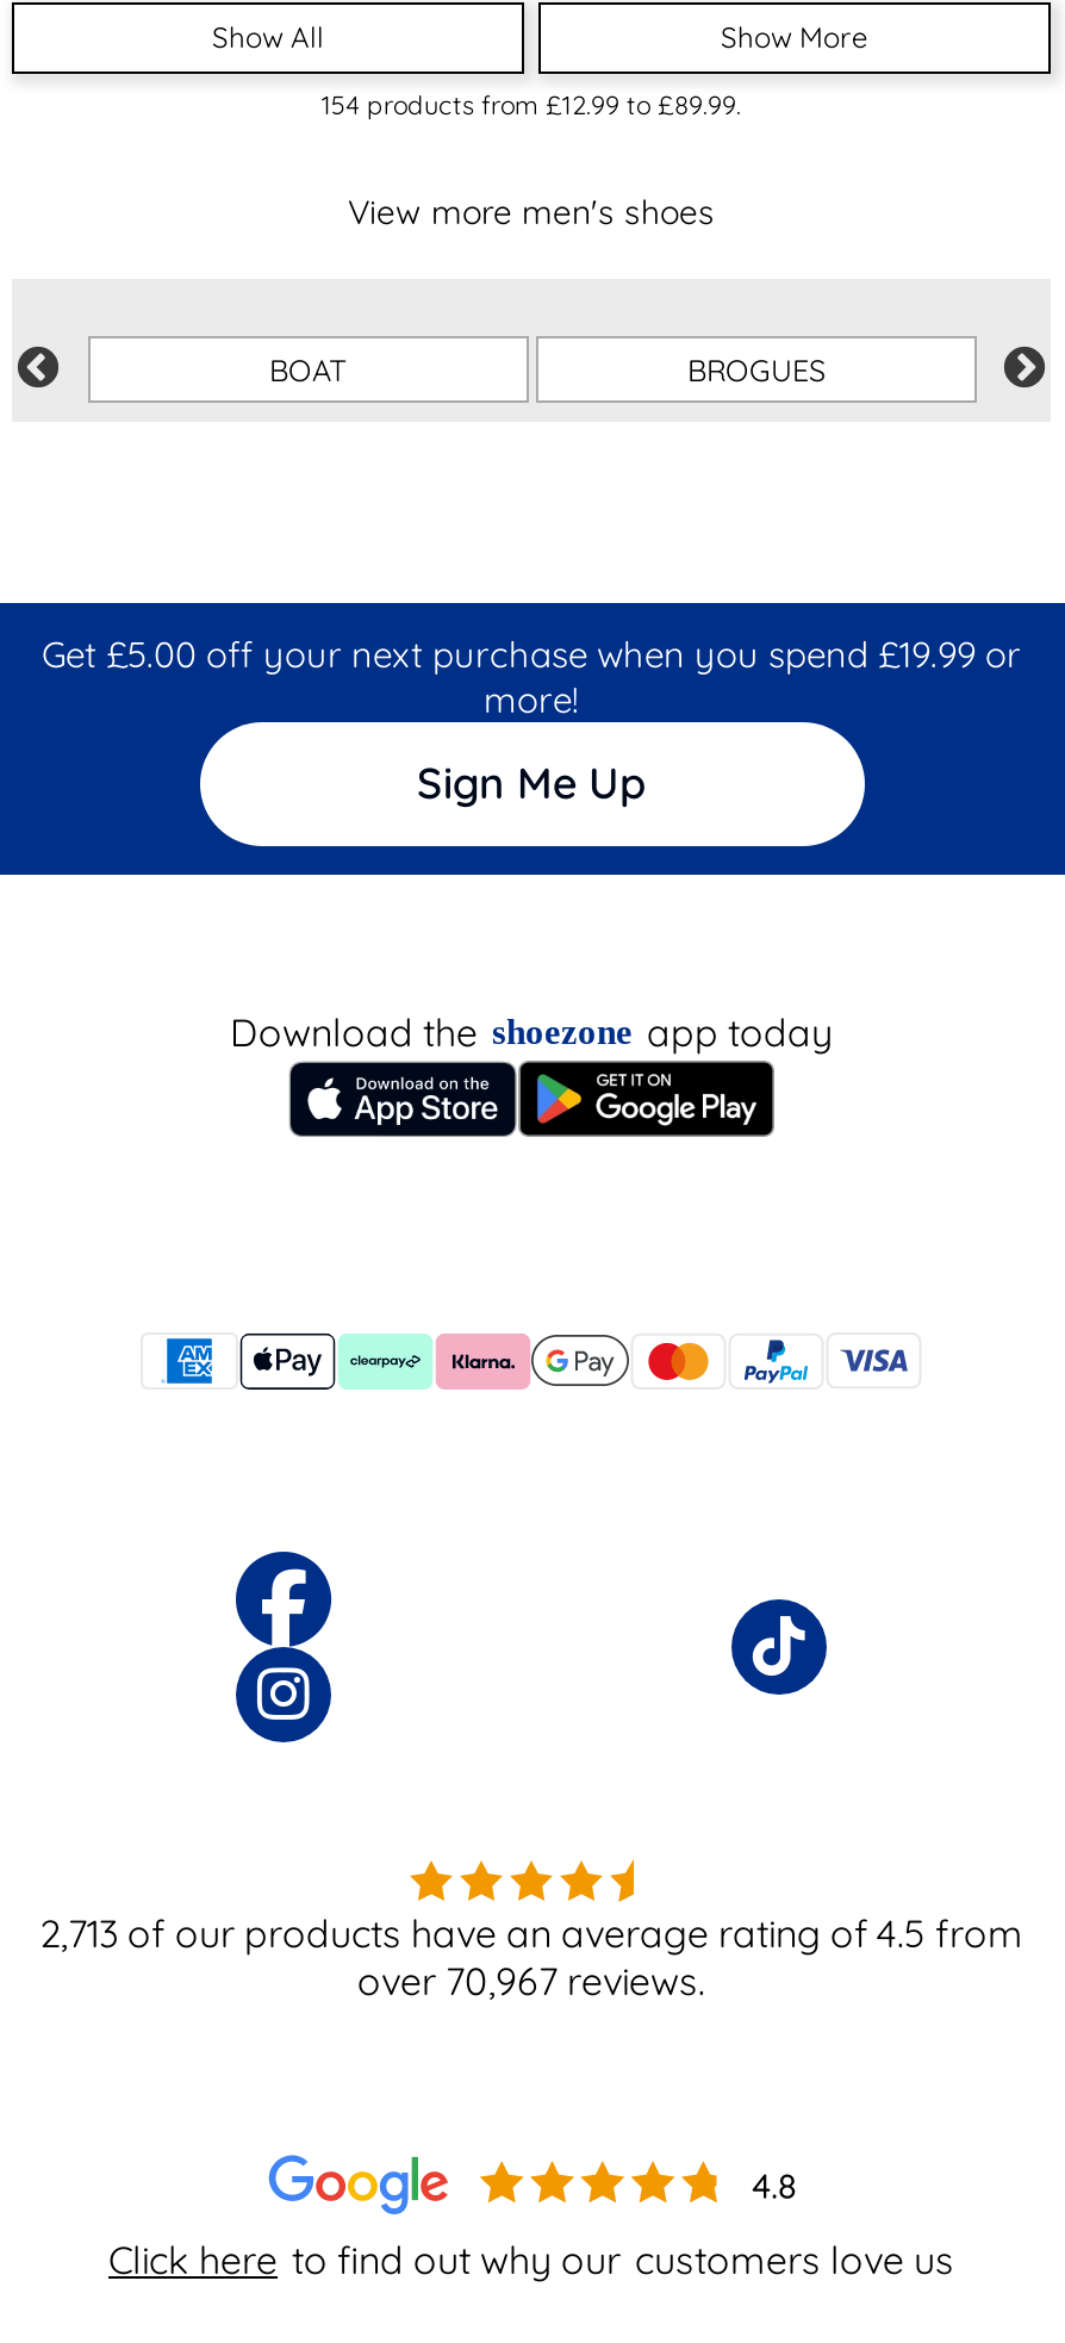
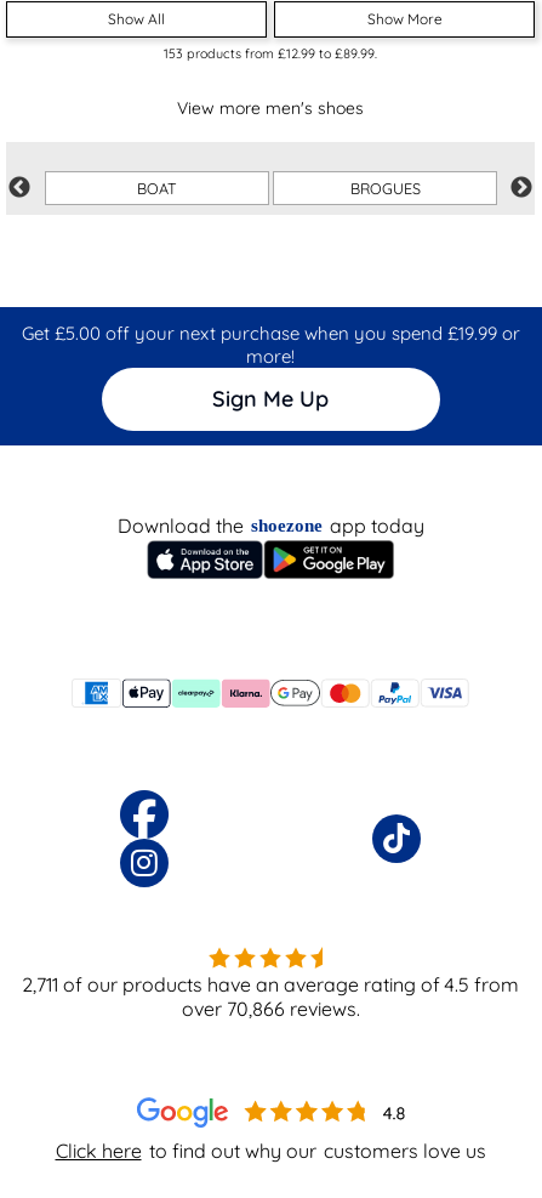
- 154 products from £12.99 to £89.99
+ 153 products from £12.99 to £89.99

- 2,713 of our products have an average rating of 4.5 from
+ 2,711 of our products have an average rating of 4.5 from

- over 70,967 reviews.
+ over 70,866 reviews.
